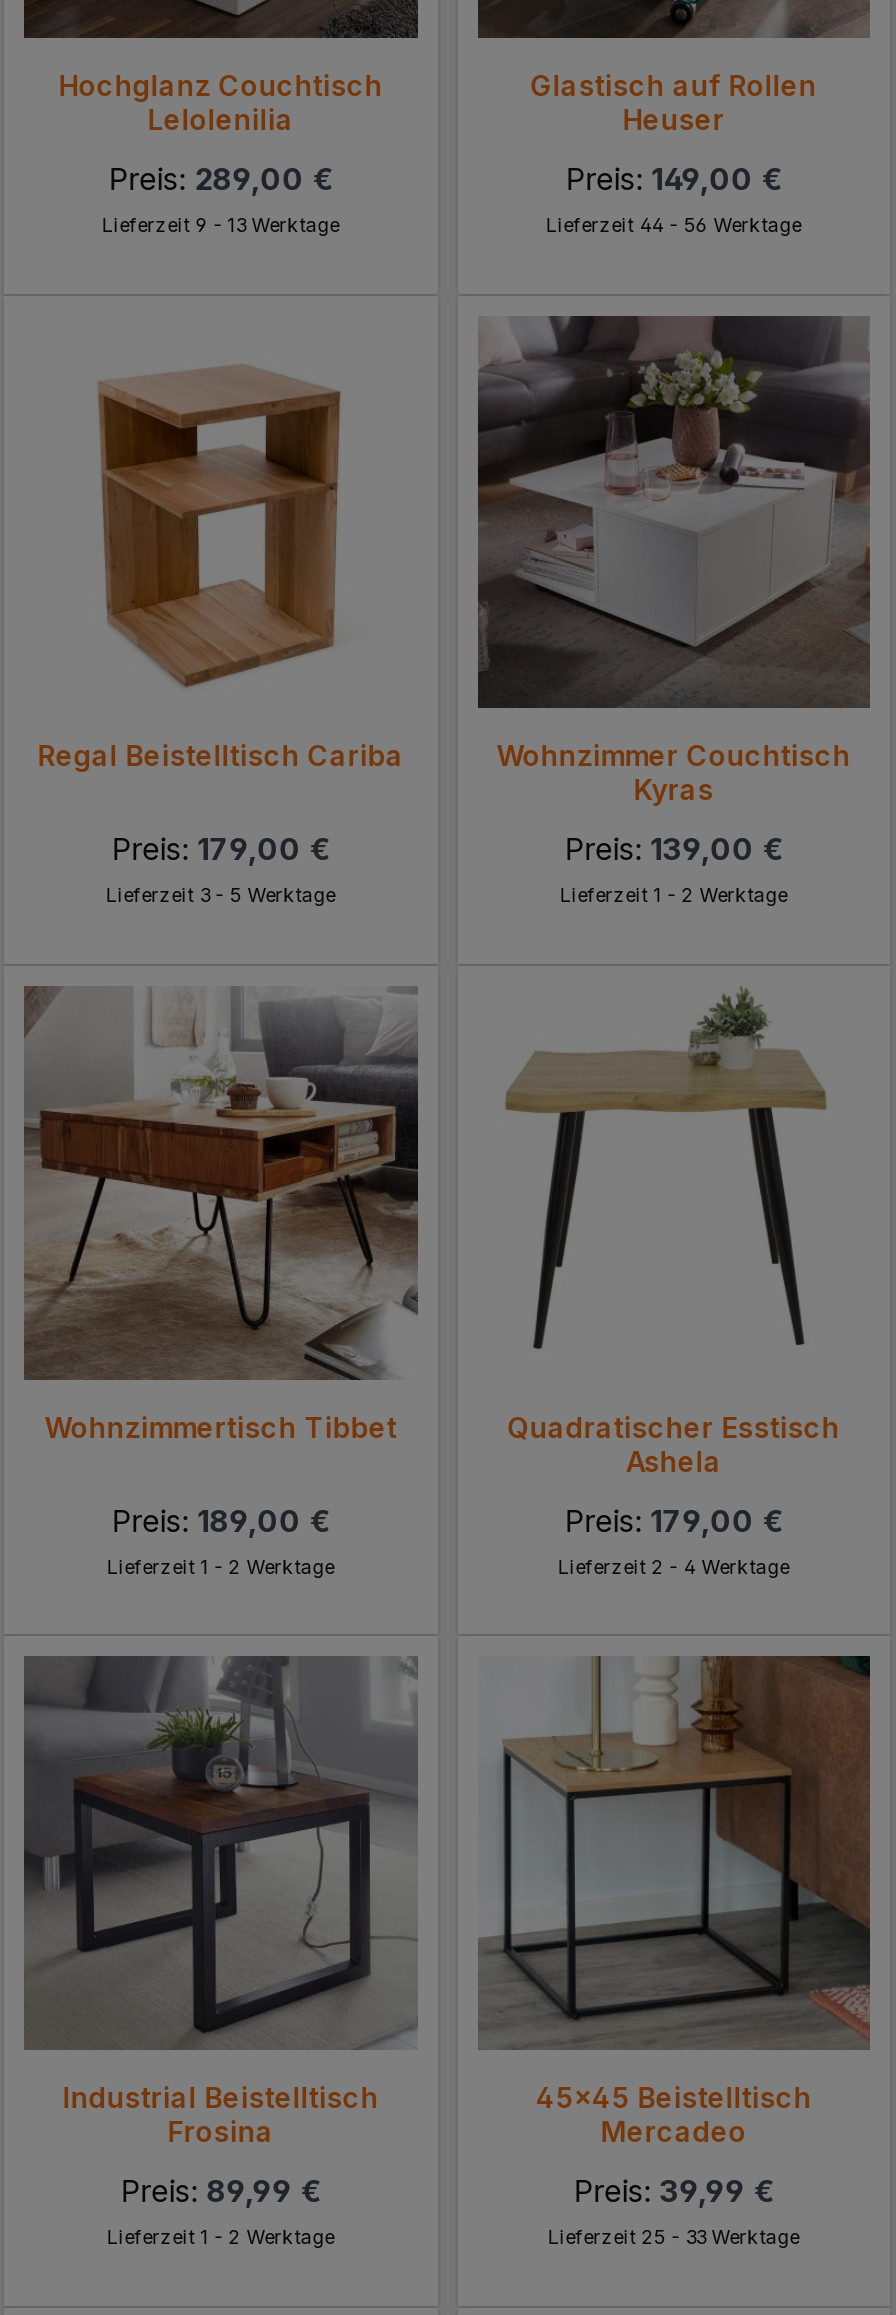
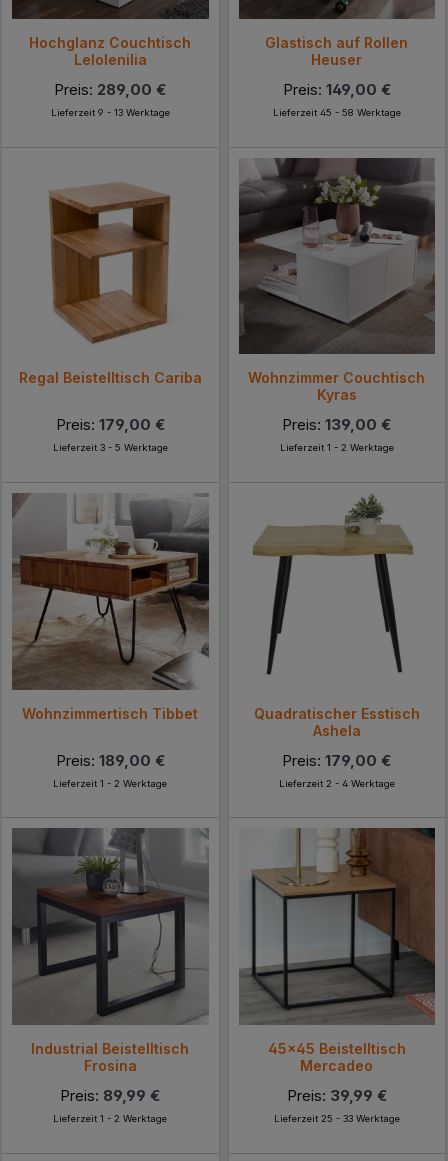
- Lieferzeit 44 - 56 Werktage
+ Lieferzeit 45 - 58 Werktage
